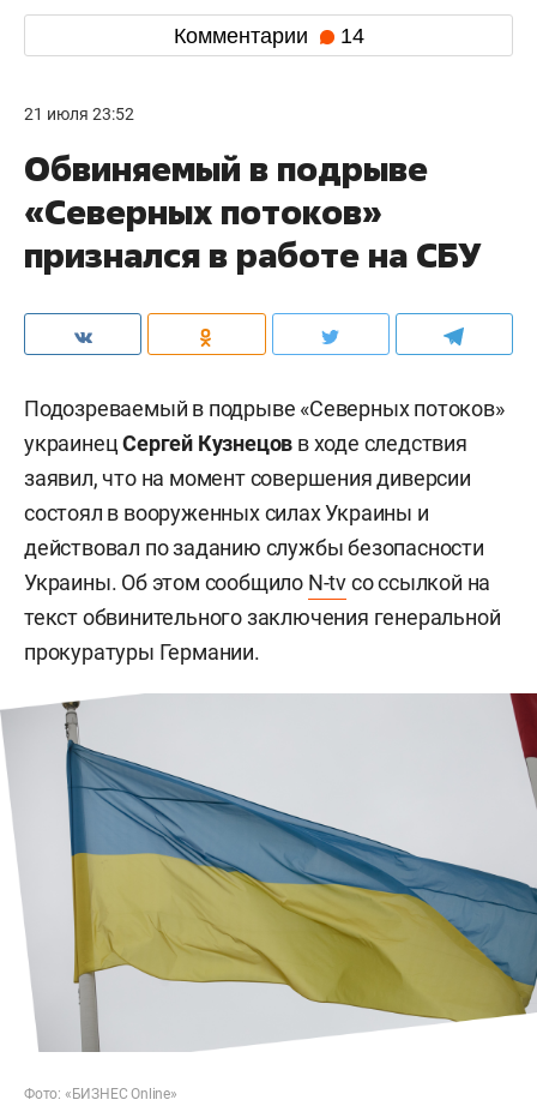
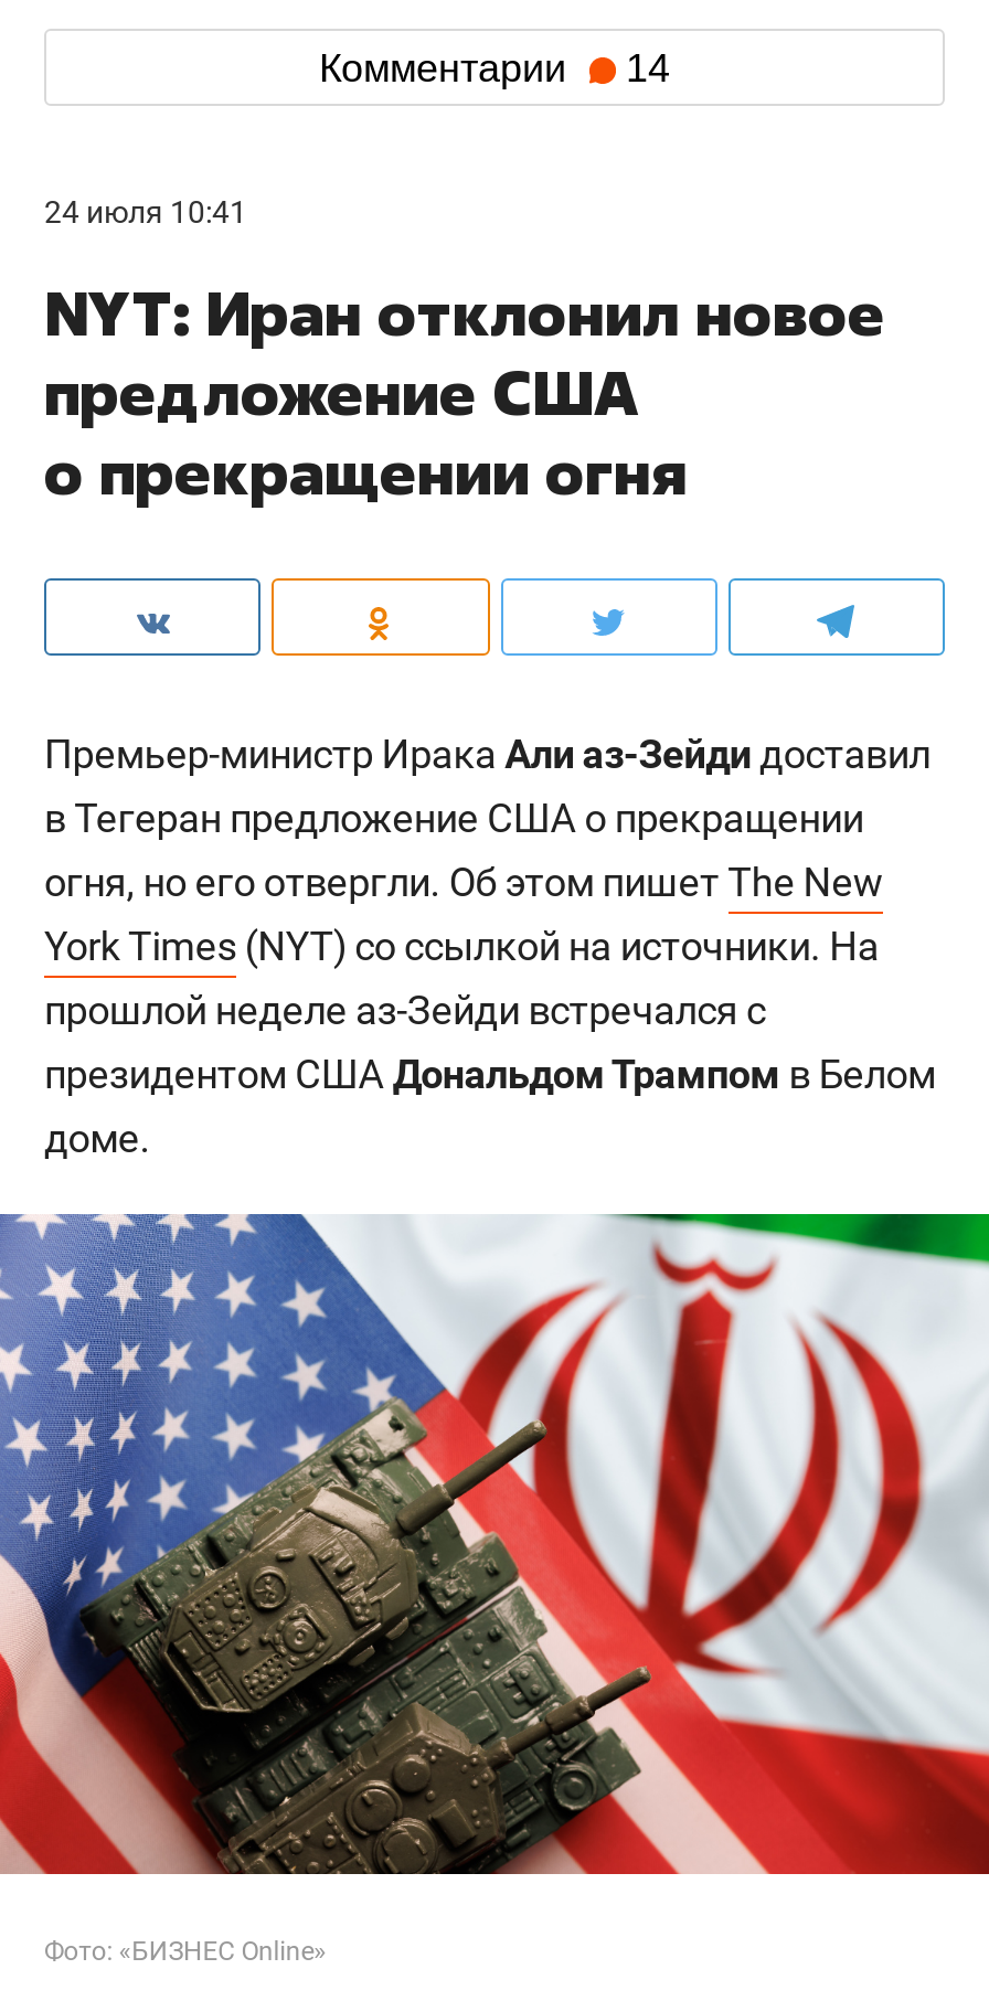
- 21 июля 23:52
+ 24 июля 10:41

- Обвиняемый в подрыве
- «Северных потоков»
- признался в работе на СБУ
+ NYT: Иран отклонил новое
+ предложение США
+ о прекращении огня

- Подозреваемый в подрыве «Северных потоков»
- украинец Сергей Кузнецов в ходе следствия
- заявил, что на момент совершения диверсии
- состоял в вооруженных силах Украины и
- действовал по заданию службы безопасности
- Украины. Об этом сообщило N-tv со ссылкой на
- текст обвинительного заключения генеральной
- прокуратуры Германии.
+ Премьер-министр Ирака Али аз-Зейди доставил
+ в Тегеран предложение США о прекращении
+ огня, но его отвергли. Об этом пишет The New
+ York Times (NYT) со ссылкой на источники. На
+ прошлой неделе аз-Зейди встречался с
+ президентом США Дональдом Трампом в Белом
+ доме.

- [image]
+ [image]
